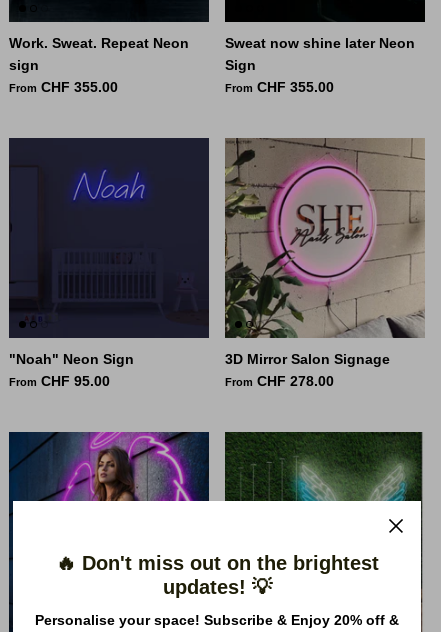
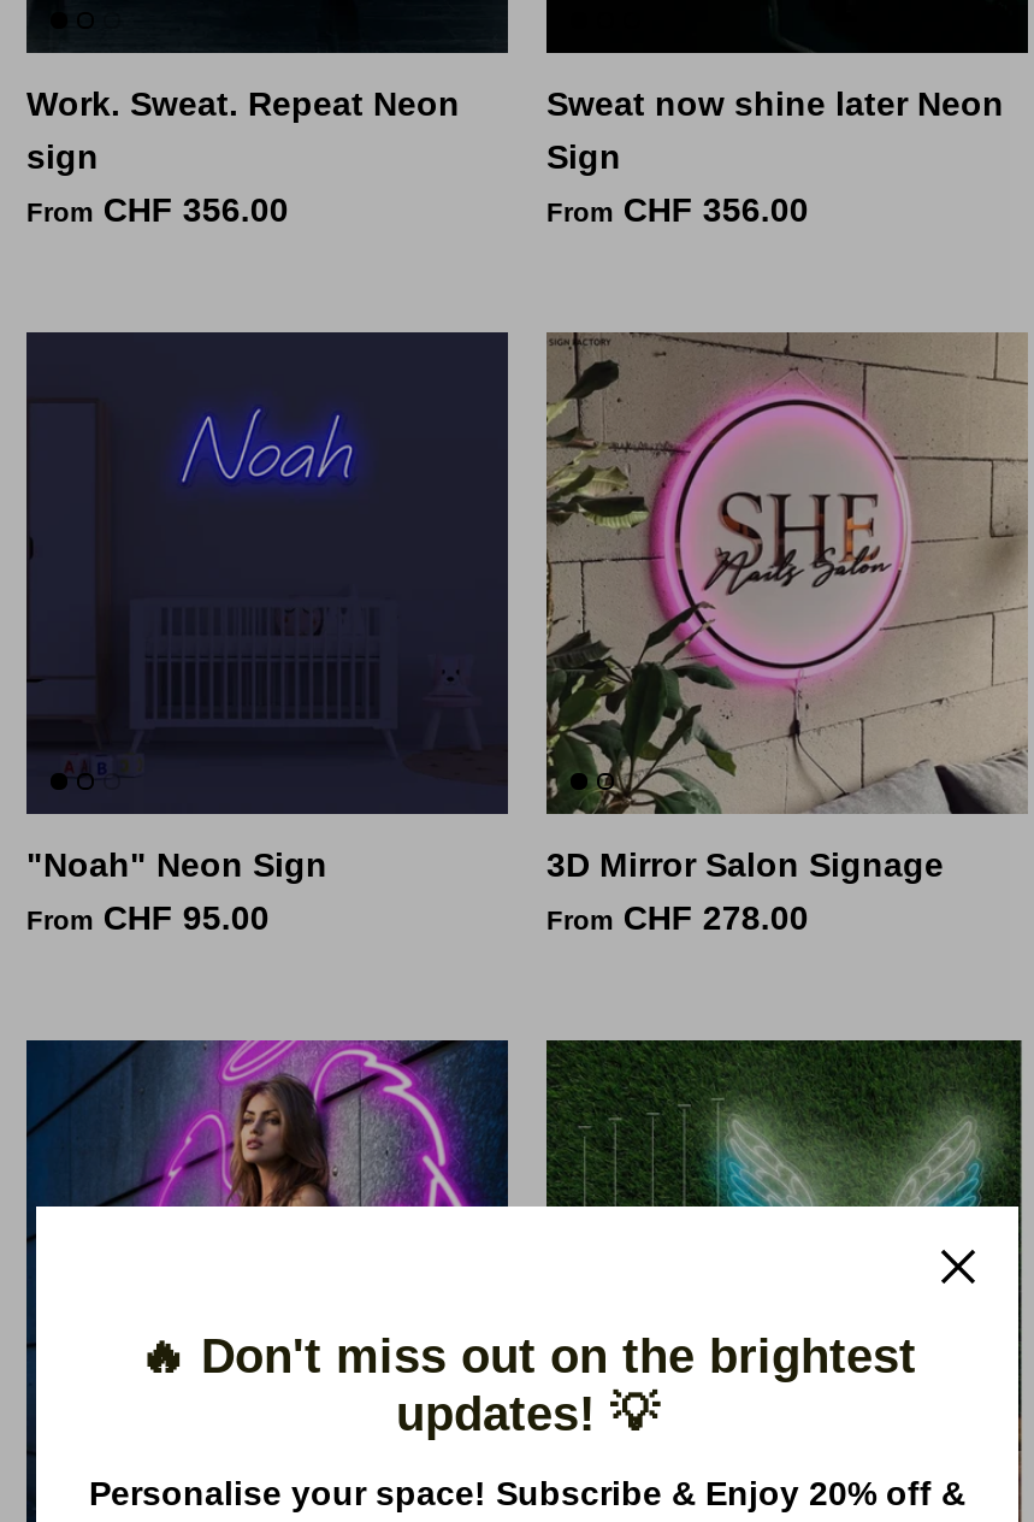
- From CHF 355.00
+ From CHF 356.00

- From CHF 355.00
+ From CHF 356.00
